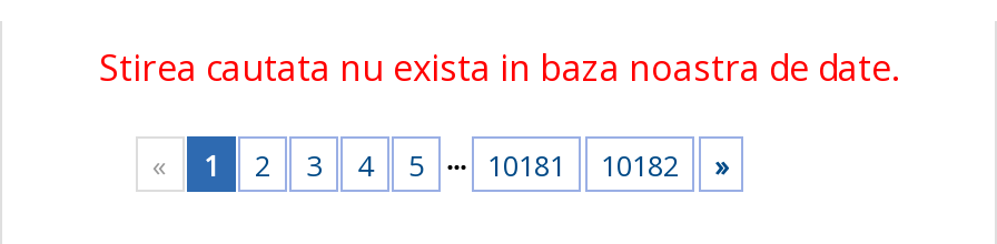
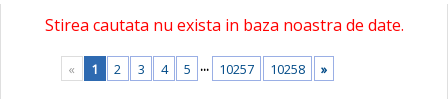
- 5 ... 10181
+ 5 ... 10257

- 10182
+ 10258
